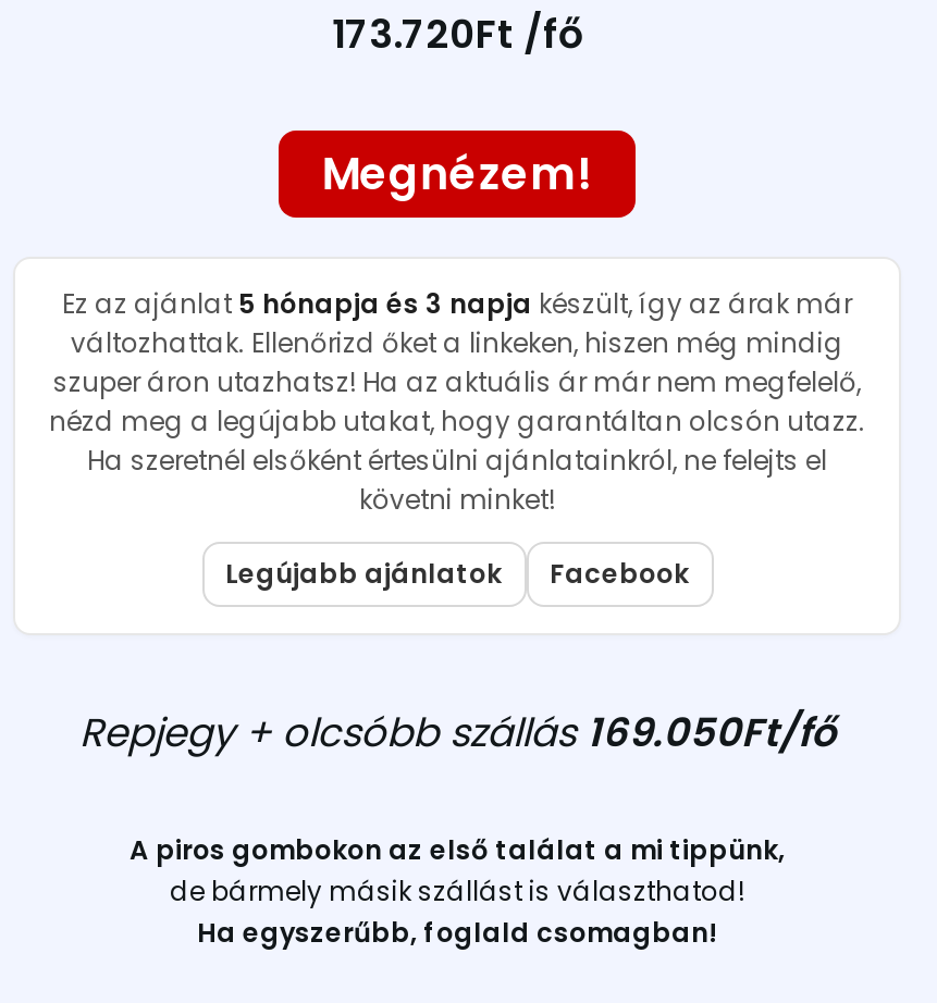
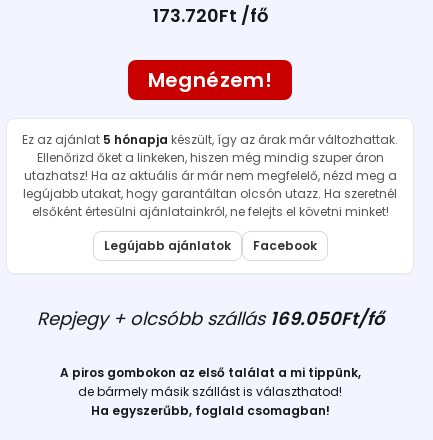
- Ez az ajánlat 5 hónapja és 3 napja készült, így az árak már
- változhattak. Ellenőrizd őket a linkeken, hiszen még mindig
- szuper áron utazhatsz! Ha az aktuális ár már nem megfelelő,
- nézd meg a legújabb utakat, hogy garantáltan olcsón utazz.
- Ha szeretnél elsőként értesülni ajánlatainkról, ne felejts el
- követni minket!
+ Ez az ajánlat 5 hónapja készült, így az árak már változhattak.
+ Ellenőrizd őket a linkeken, hiszen még mindig szuper áron
+ utazhatsz! Ha az aktuális ár már nem megfelelő, nézd meg a
+ legújabb utakat, hogy garantáltan olcsón utazz. Ha szeretnél
+ elsőként értesülni ajánlatainkról, ne felejts el követni minket!
